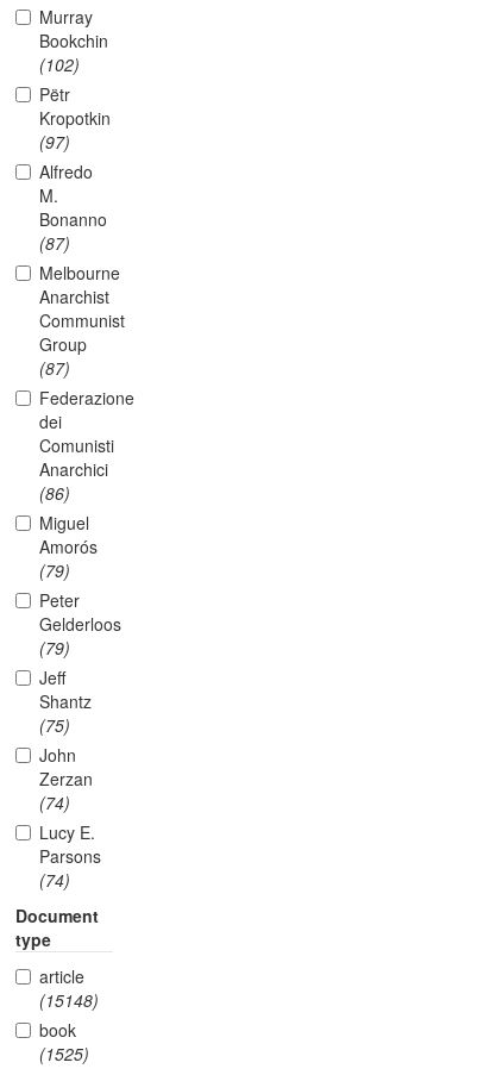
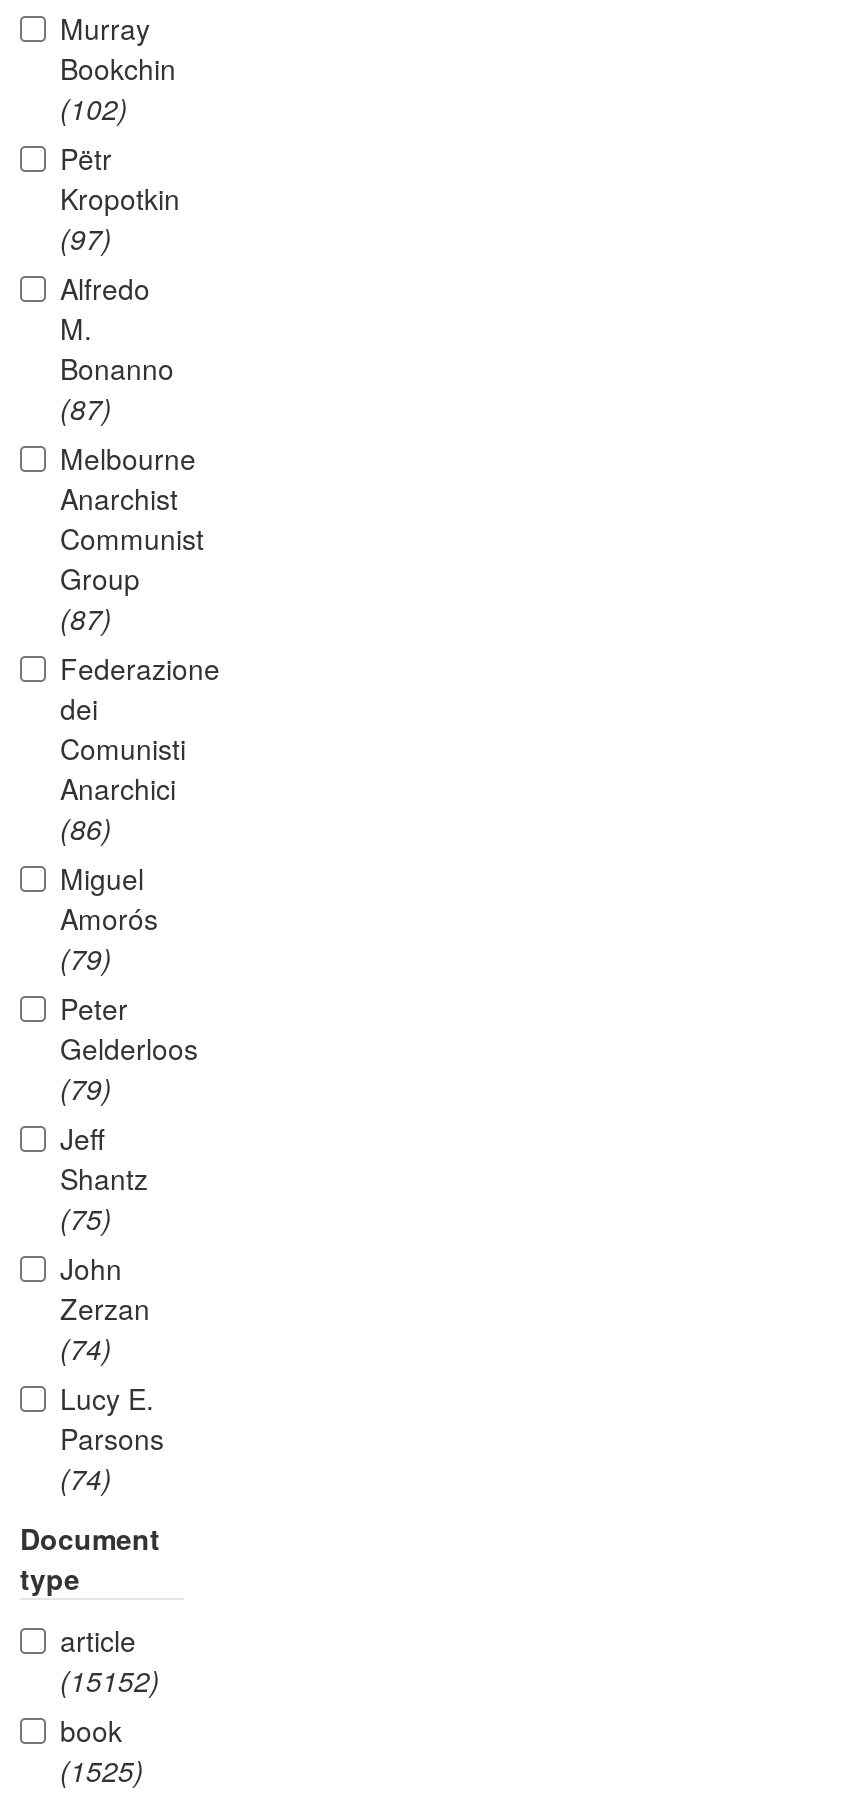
- (15148)
+ (15152)
